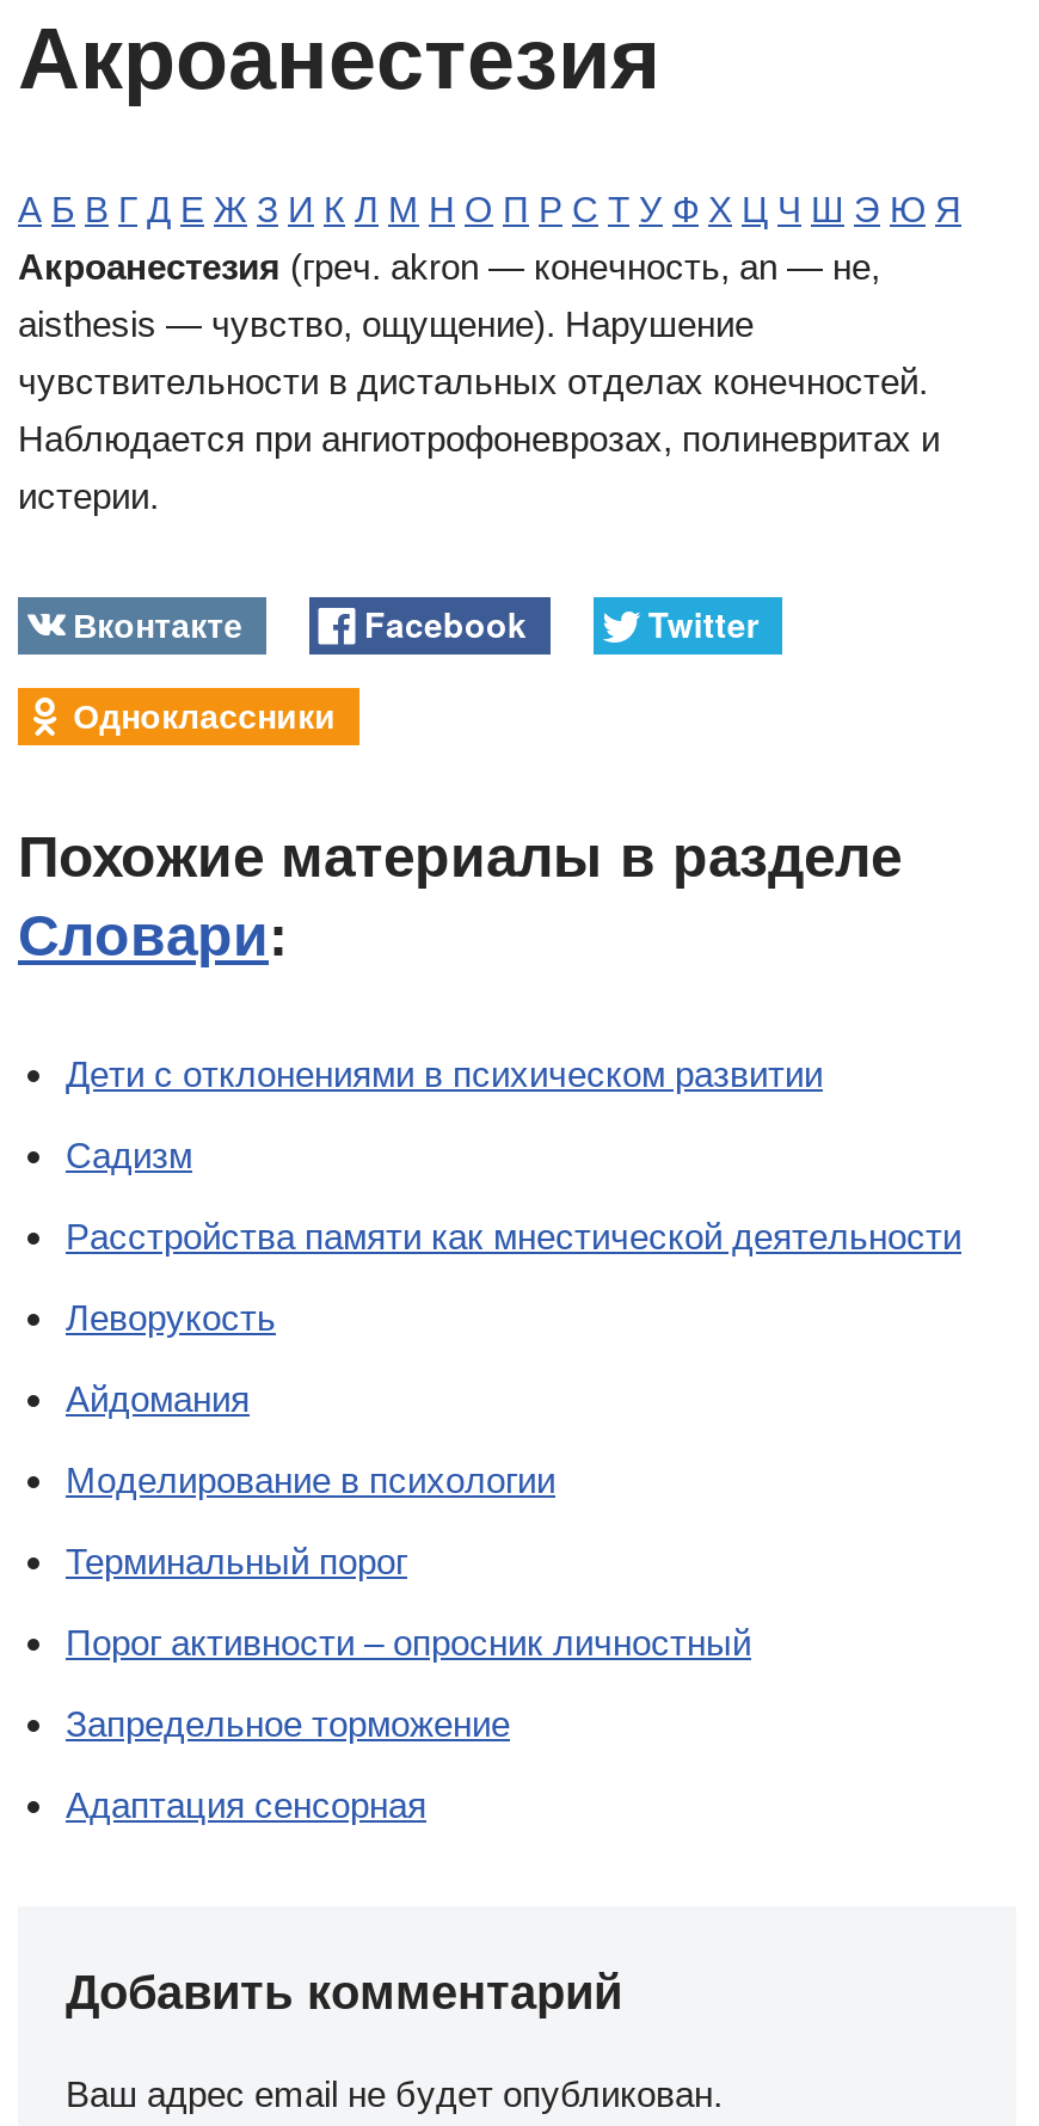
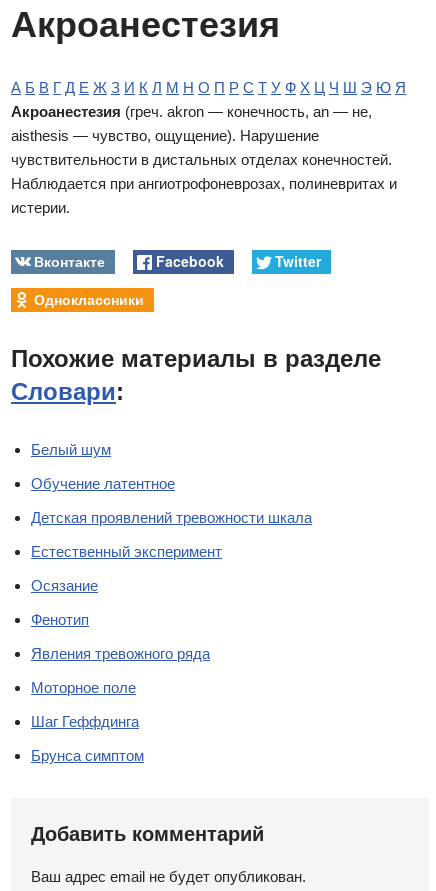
- Дети с отклонениями в психическом развитии
+ Белый шум

- Садизм
+ Обучение латентное

- Расстройства памяти как мнестической деятельности
+ Детская проявлений тревожности шкала

- Леворукость
+ Естественный эксперимент

- Айдомания
+ Осязание

- Моделирование в психологии
+ Фенотип

- Терминальный порог
+ Явления тревожного ряда

- Порог активности – опросник личностный
+ Моторное поле

- Запредельное торможение
+ Шаг Геффдинга

- Адаптация сенсорная
+ Брунса симптом
